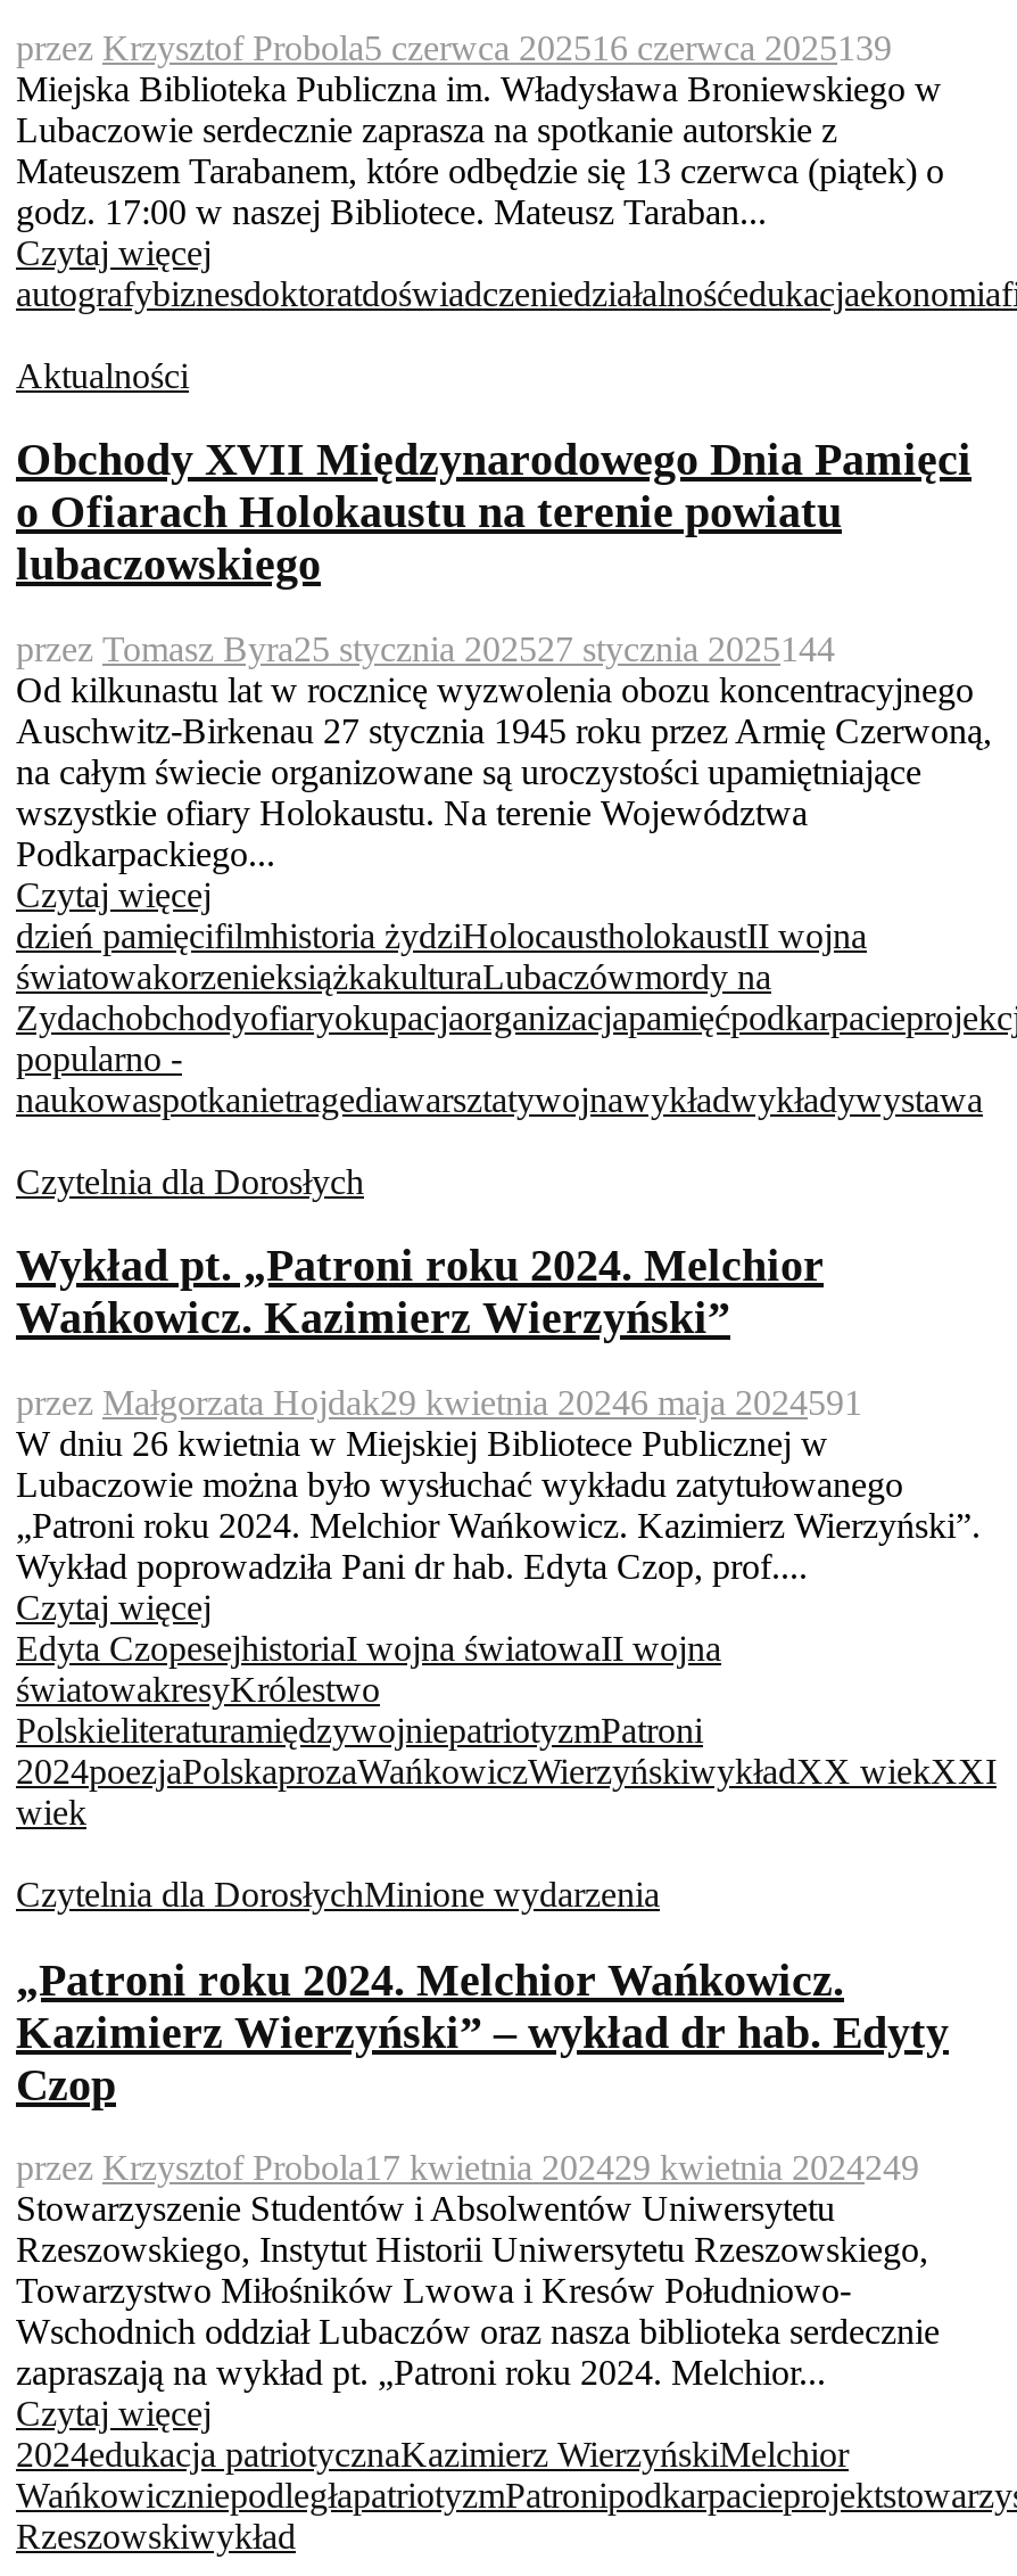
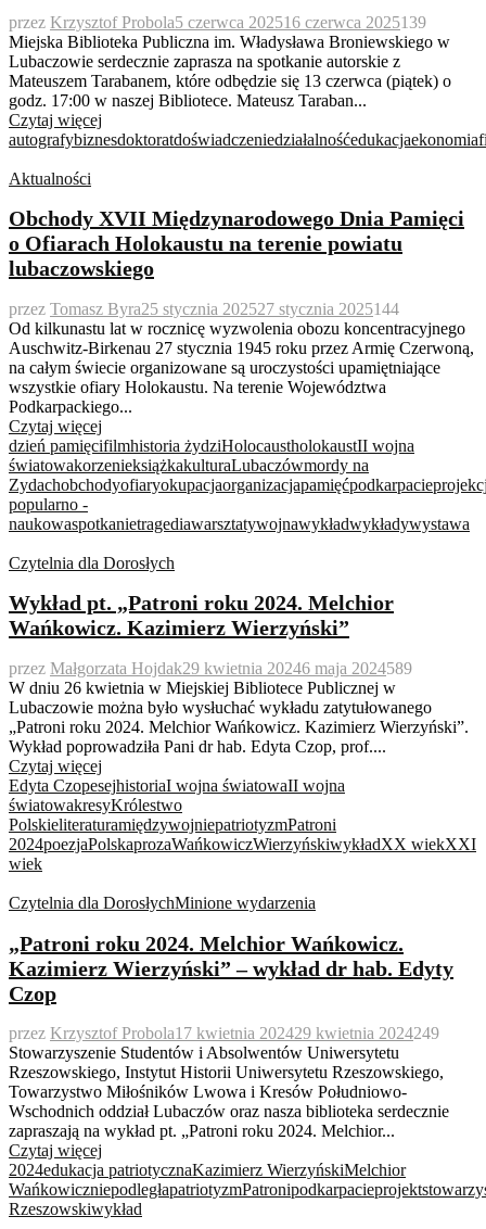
- przez Małgorzata Hojdak29 kwietnia 20246 maja 2024591
+ przez Małgorzata Hojdak29 kwietnia 20246 maja 2024589
